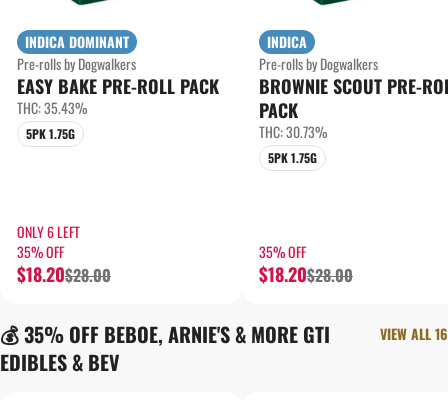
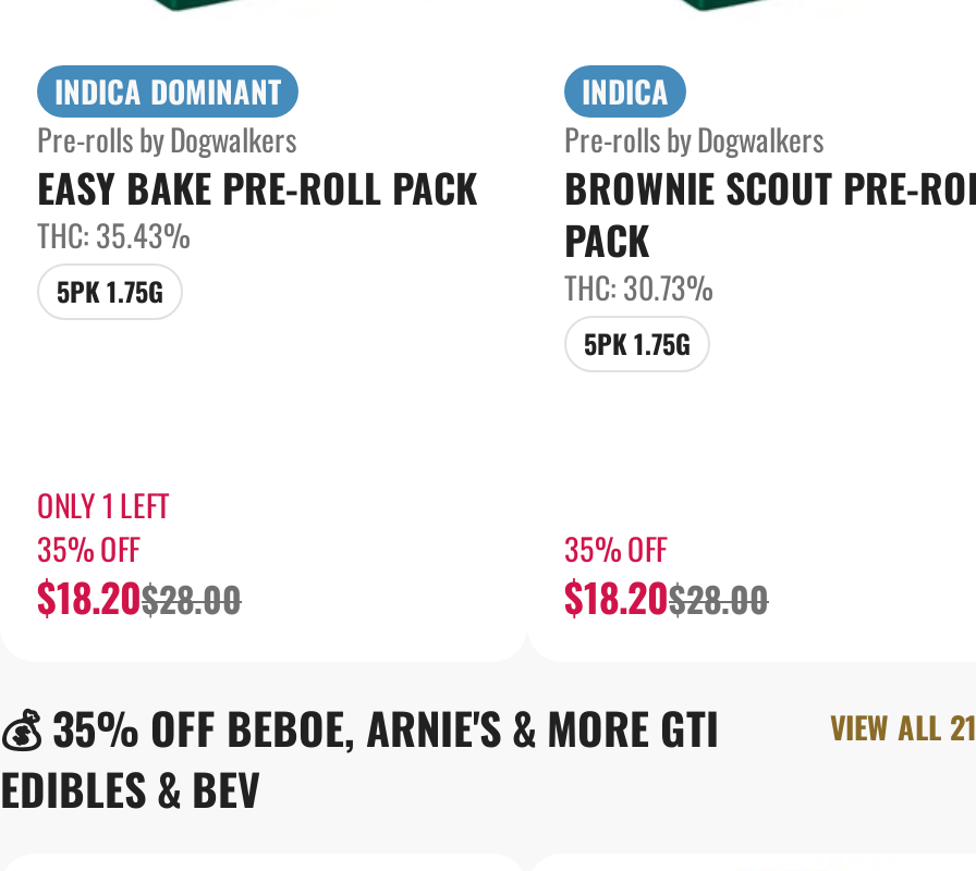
- ONLY 6 LEFT
+ ONLY 1 LEFT

- VIEW ALL 16
+ VIEW ALL 21
